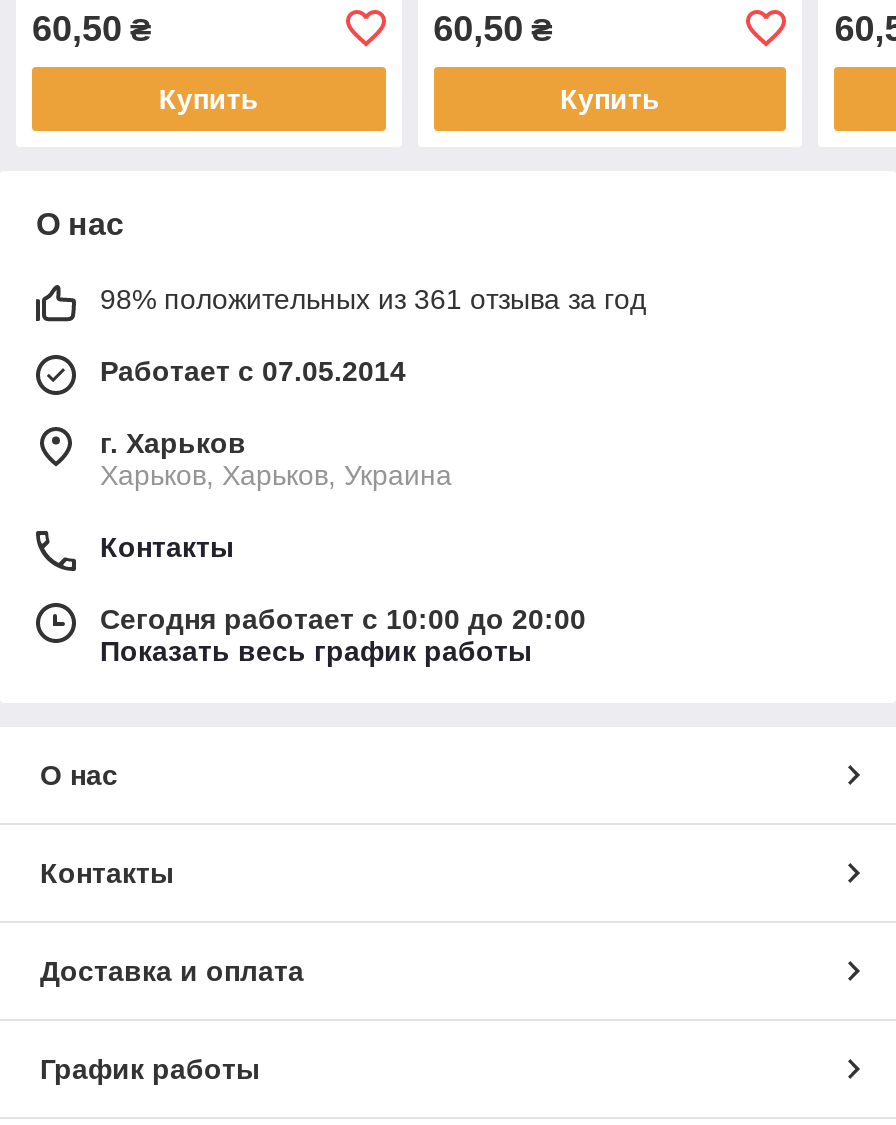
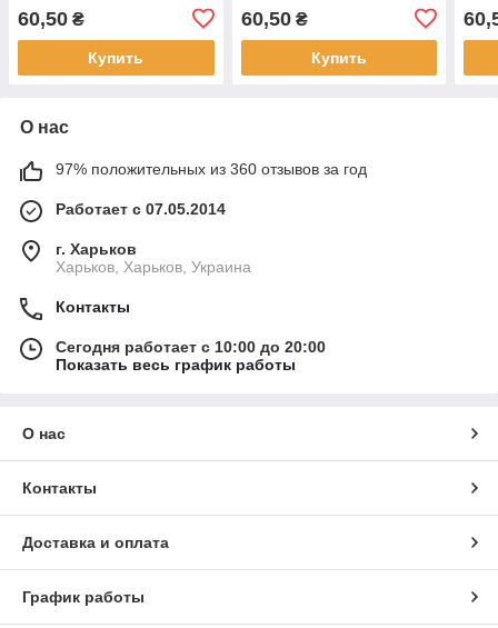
- 98% положительных из 361 отзыва за год
+ 97% положительных из 360 отзывов за год
